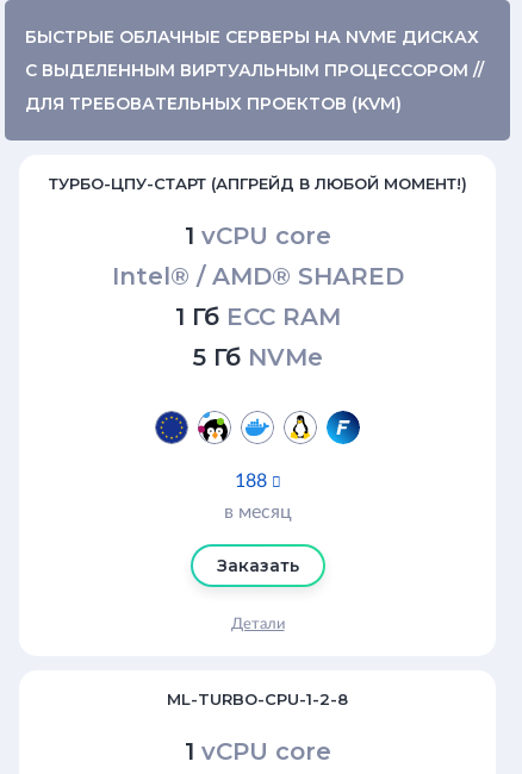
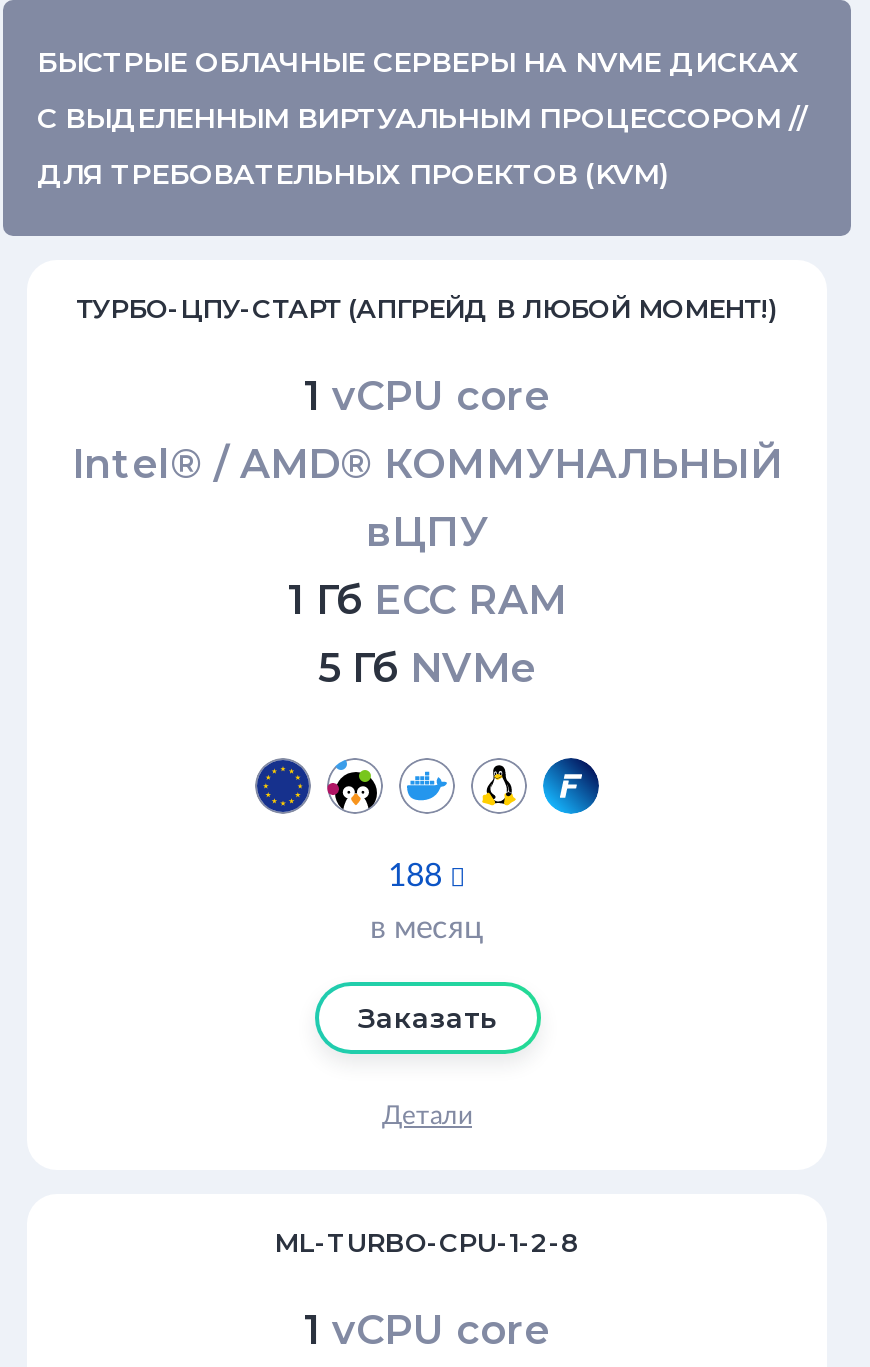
- Intel® / AMD® SHARED
+ Intel® / AMD® КОММУНАЛЬНЫЙ
+ вЦПУ
